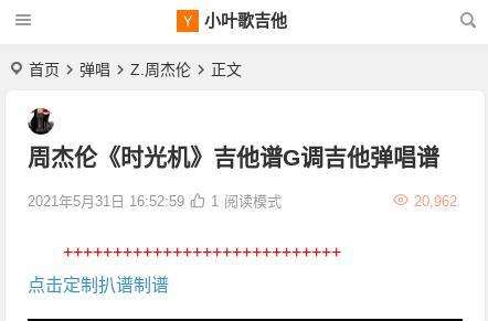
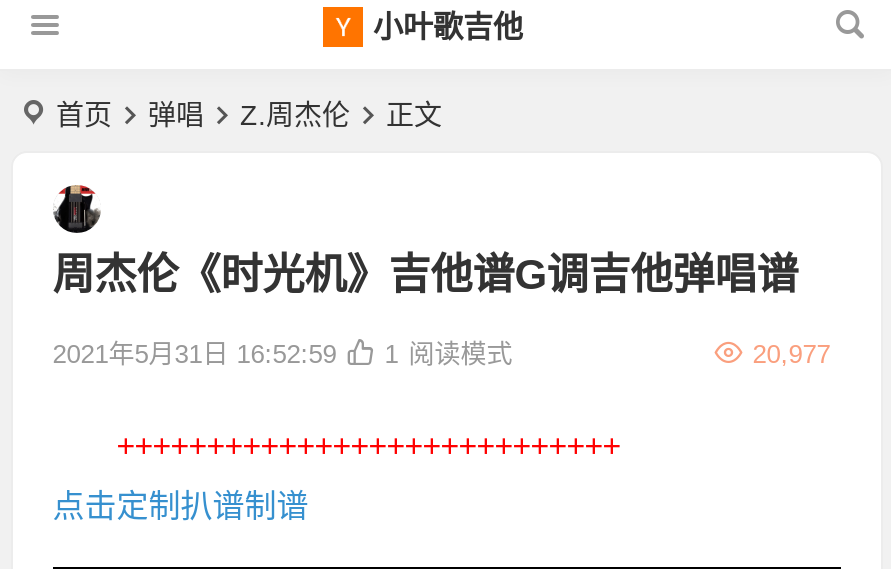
- 20,962
+ 20,977
